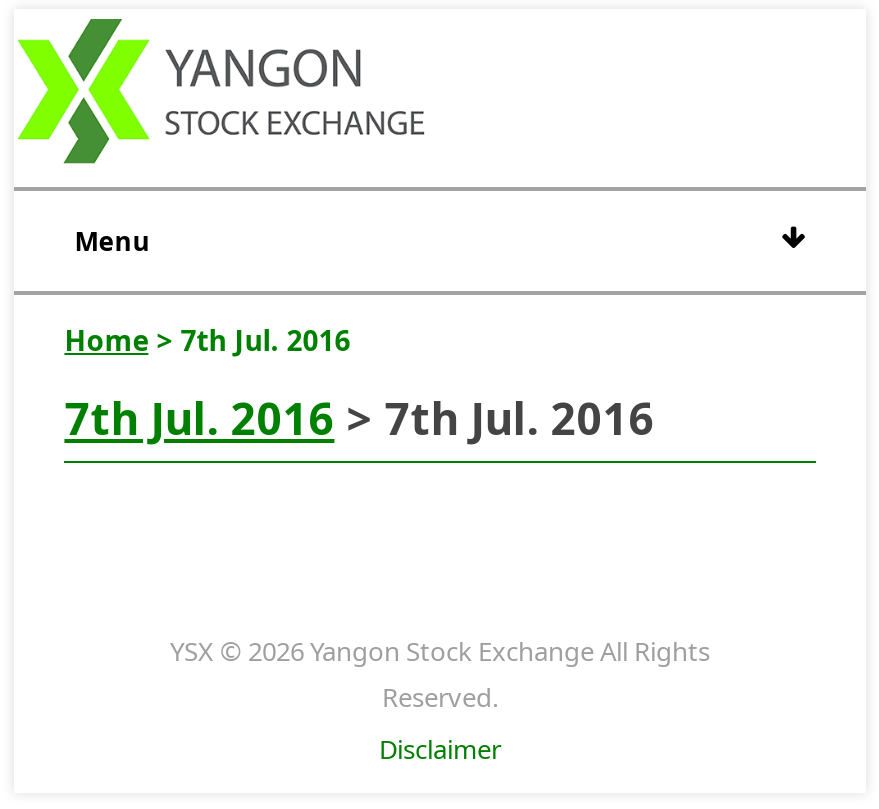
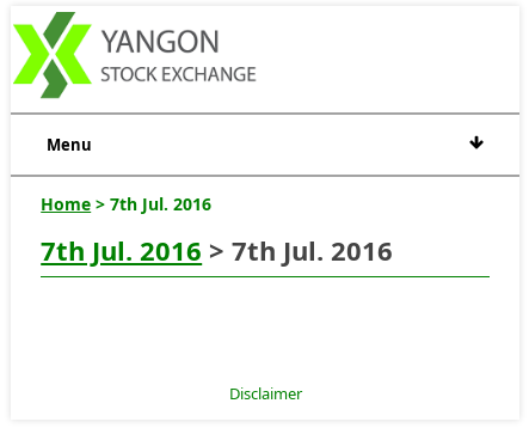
- YSX © 2026 Yangon Stock Exchange All Rights
- Reserved.
